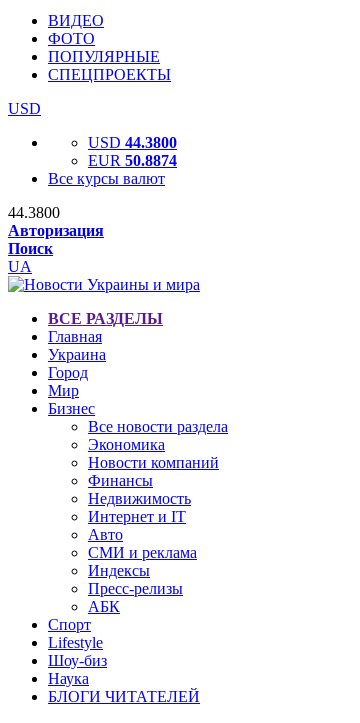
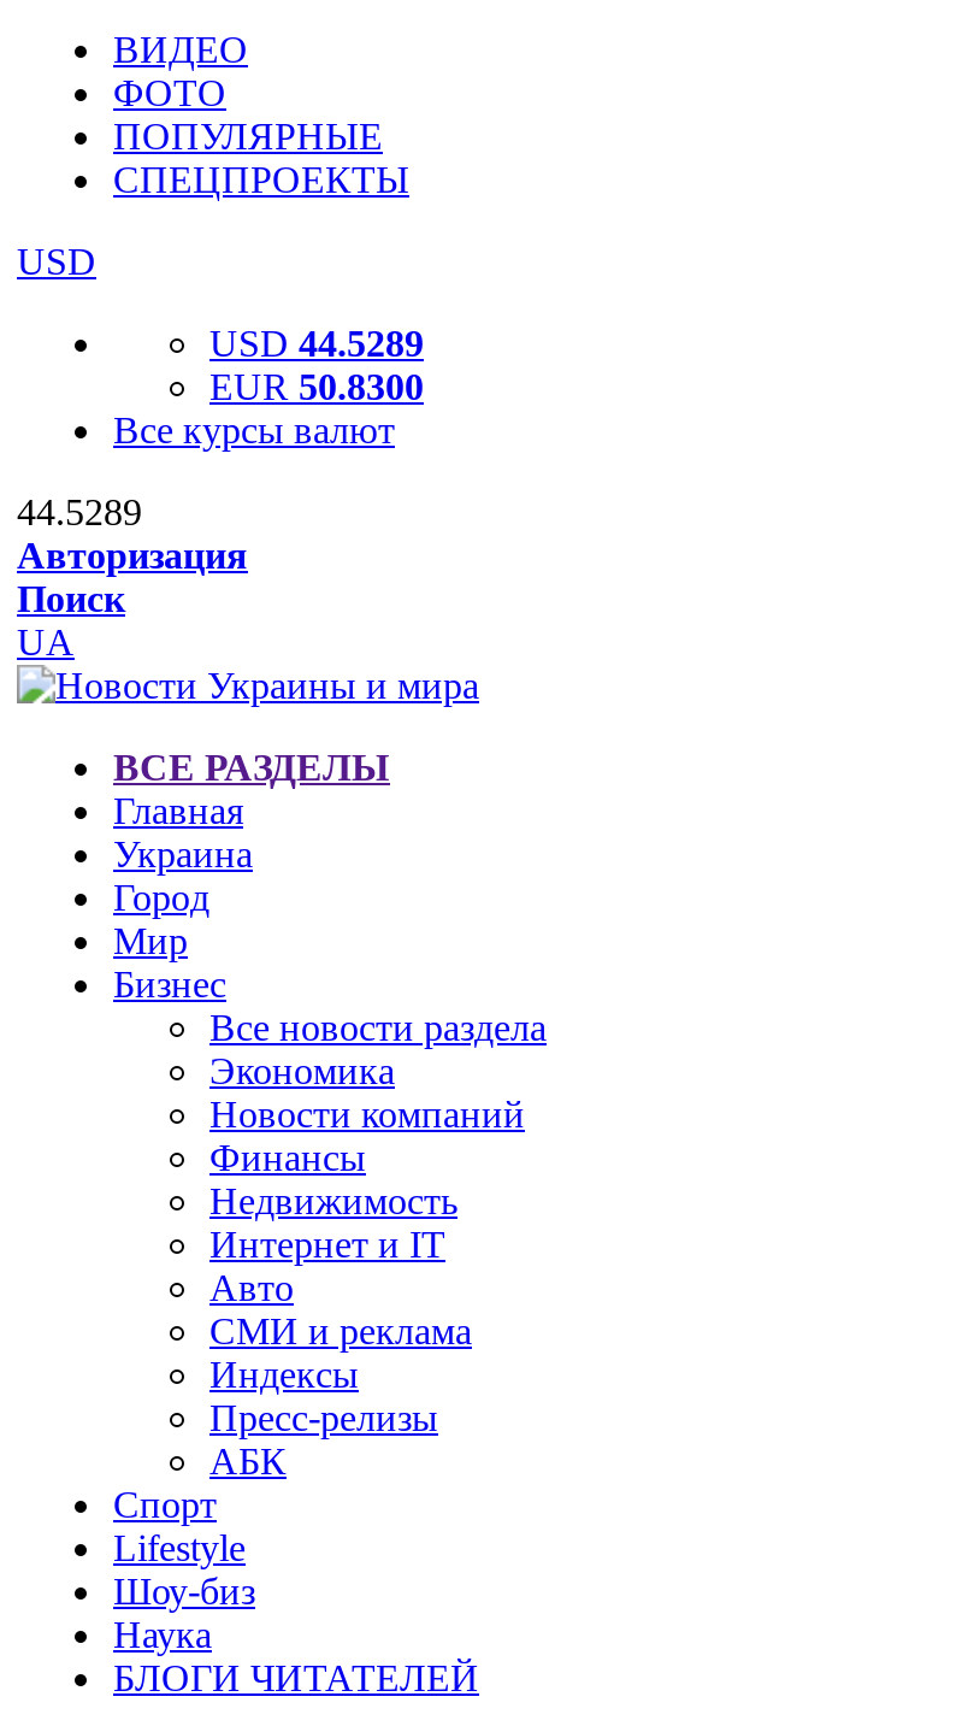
- USD 44.3800
+ USD 44.5289

- EUR 50.8874
+ EUR 50.8300

- 44.3800
+ 44.5289
